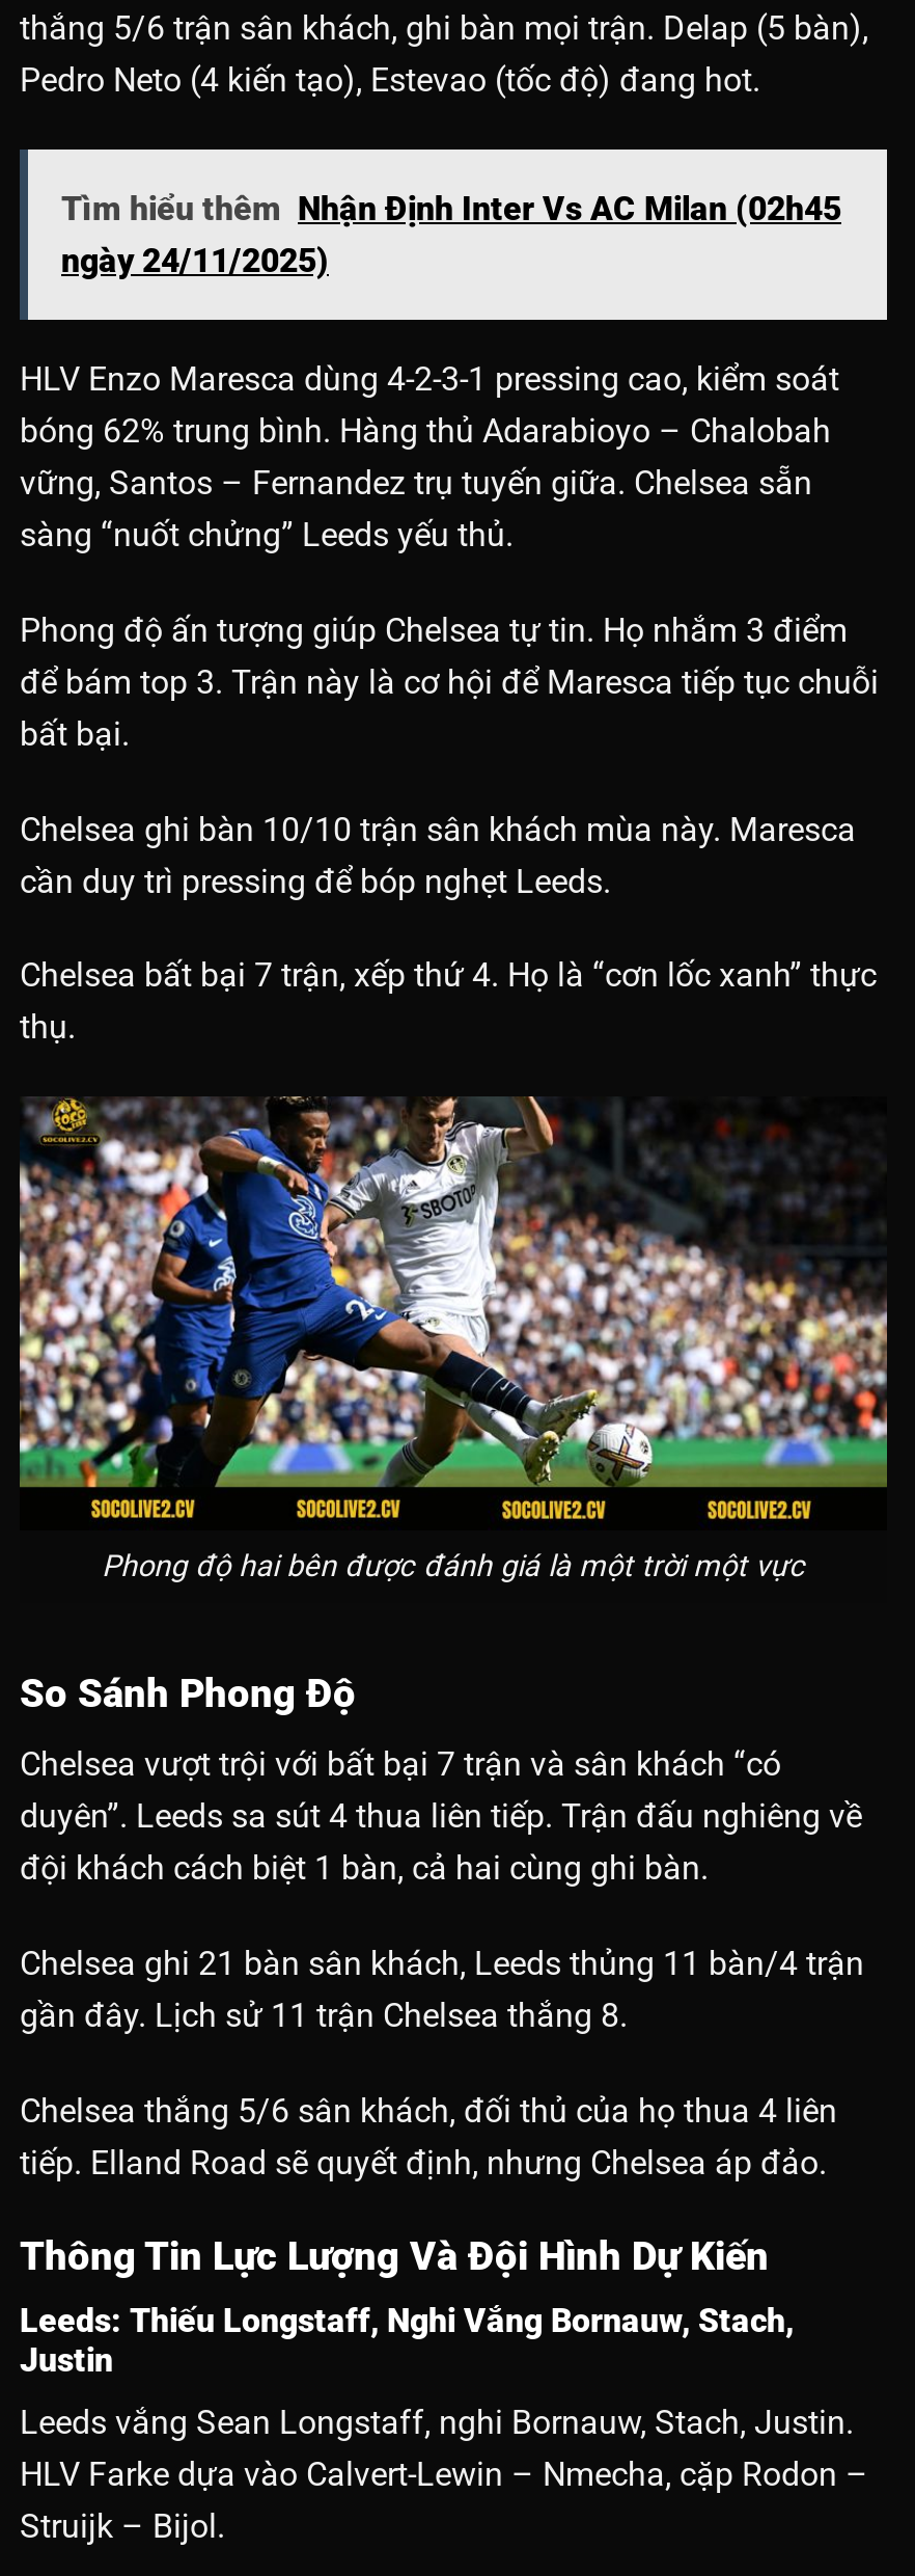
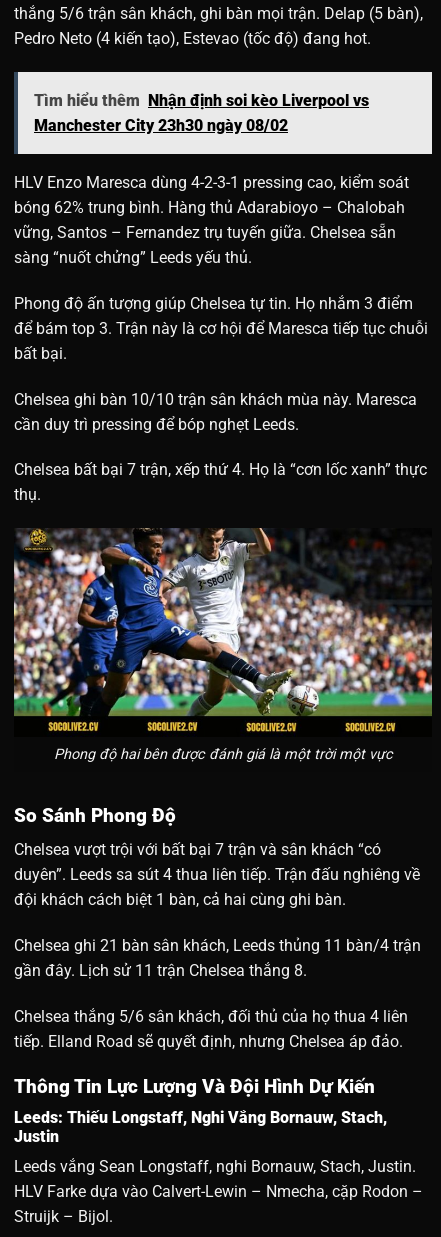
- Tìm hiểu thêm Nhận Định Inter Vs AC Milan (02h45
- ngày 24/11/2025)
+ Tìm hiểu thêm Nhận định soi kèo Liverpool vs
+ Manchester City 23h30 ngày 08/02
